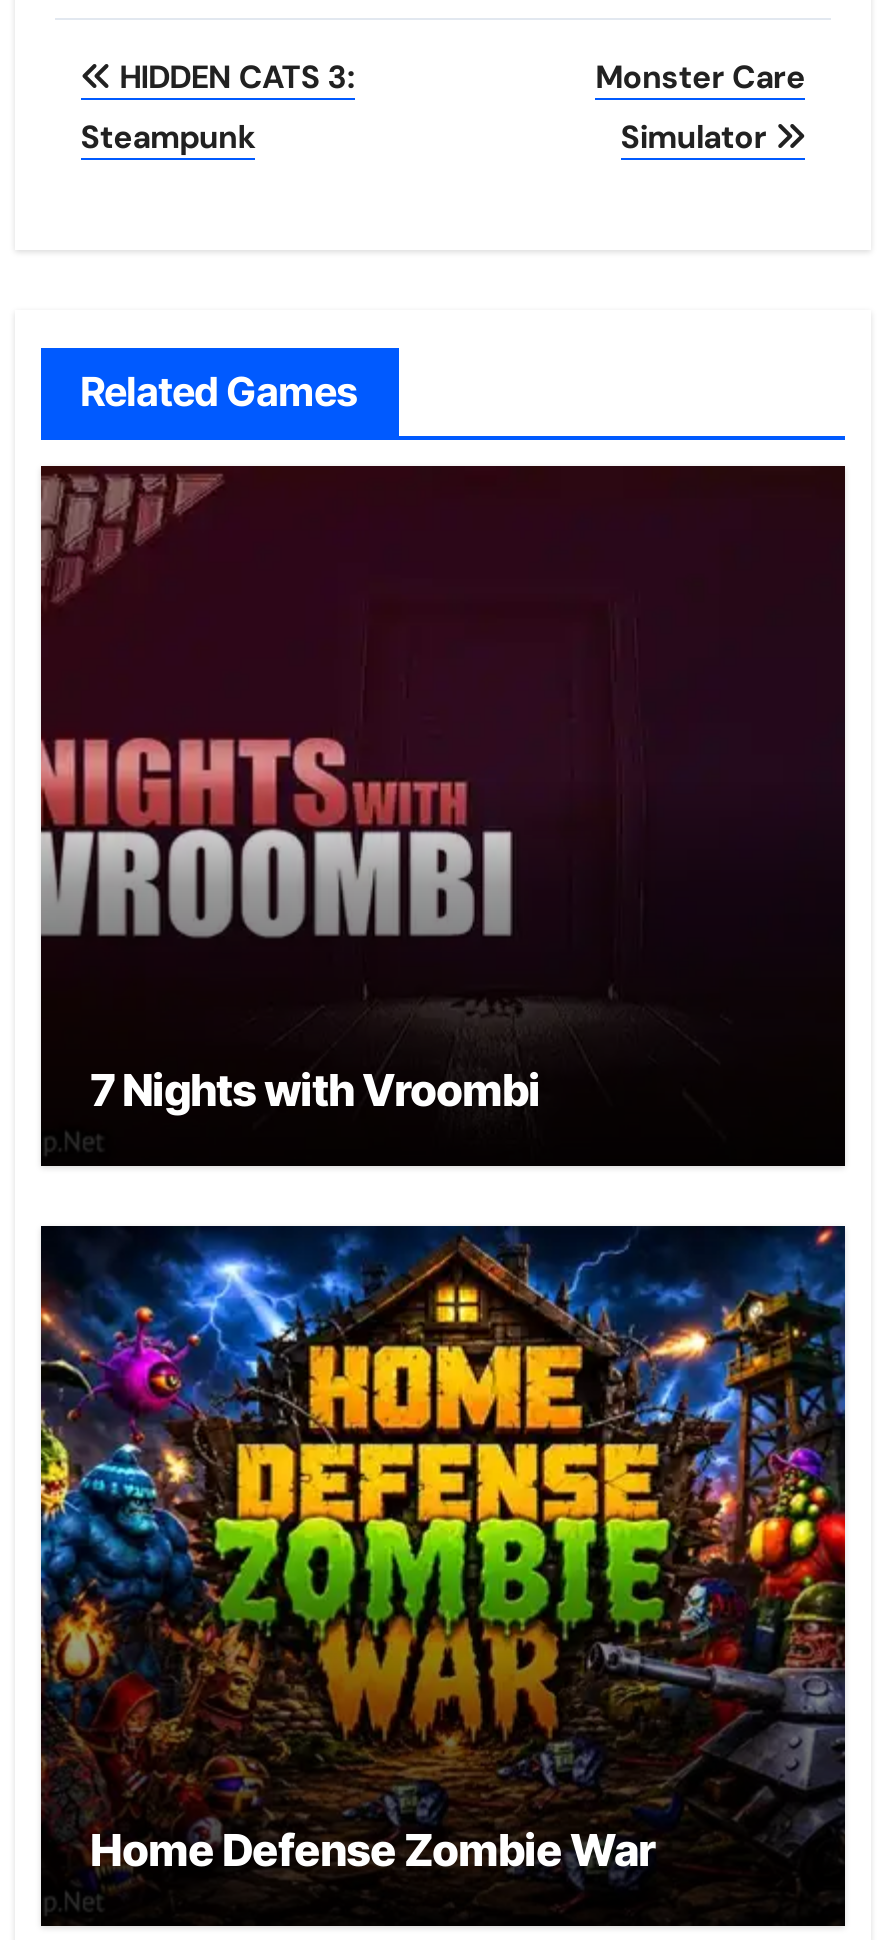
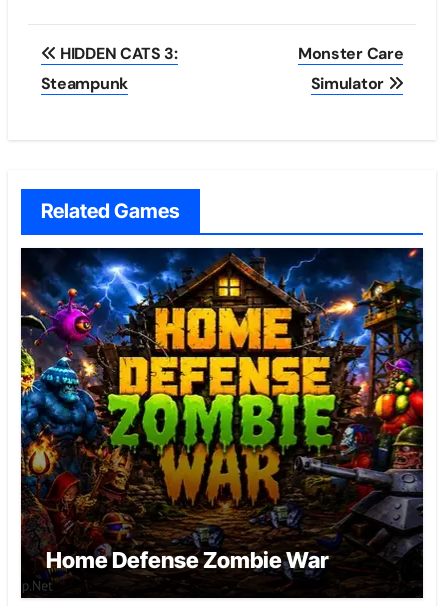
- [image]
- 7 Nights with Vroombi
